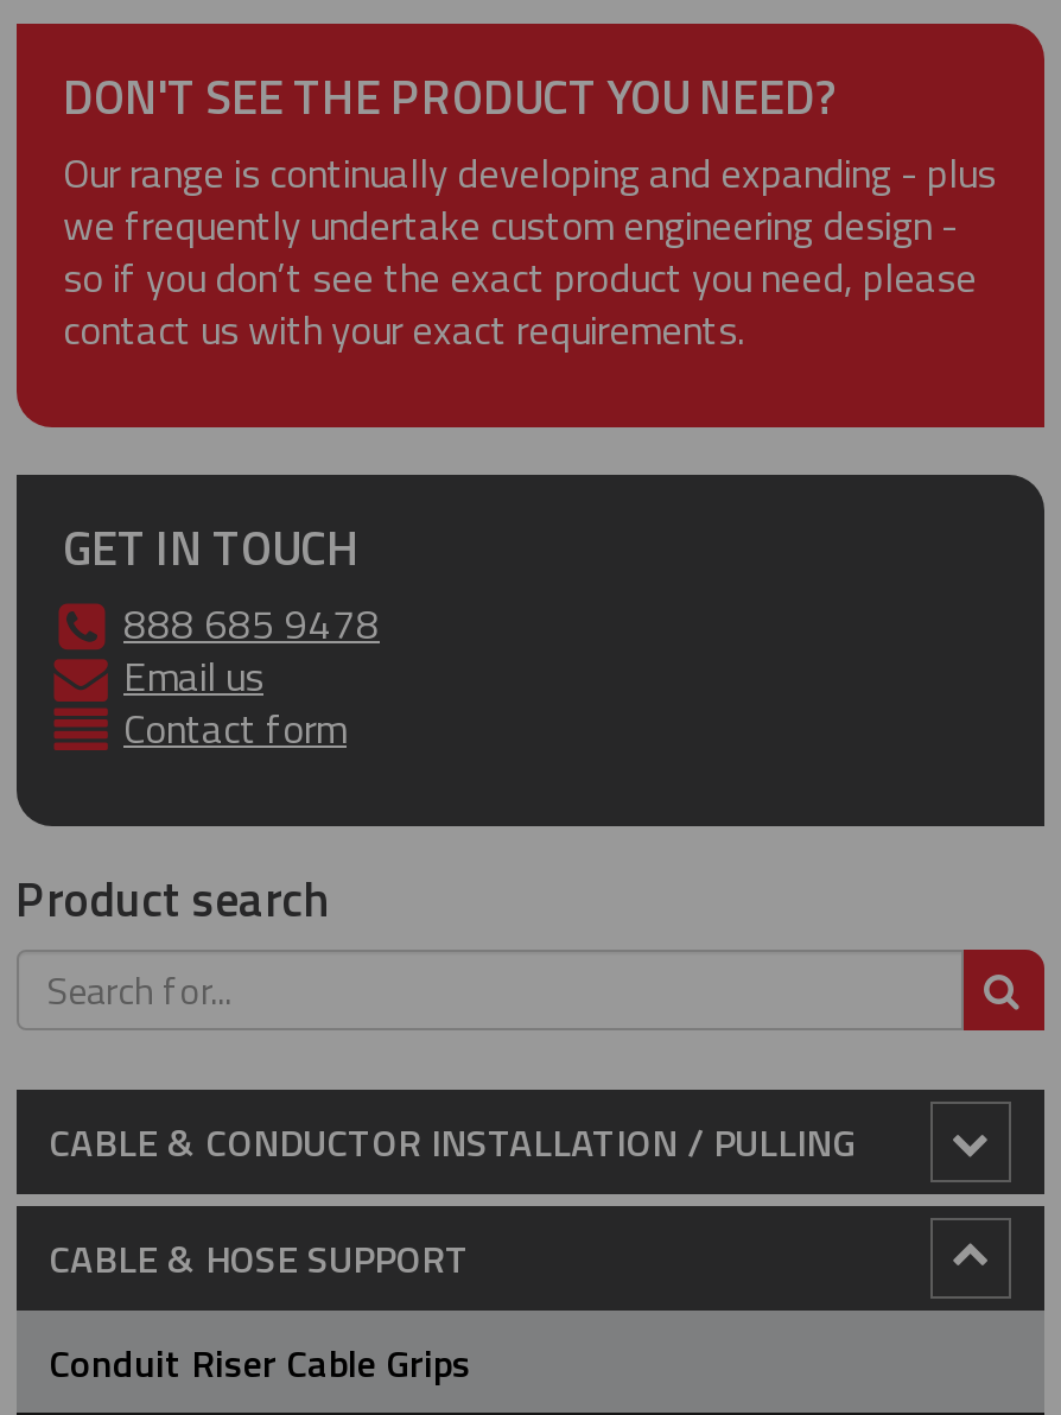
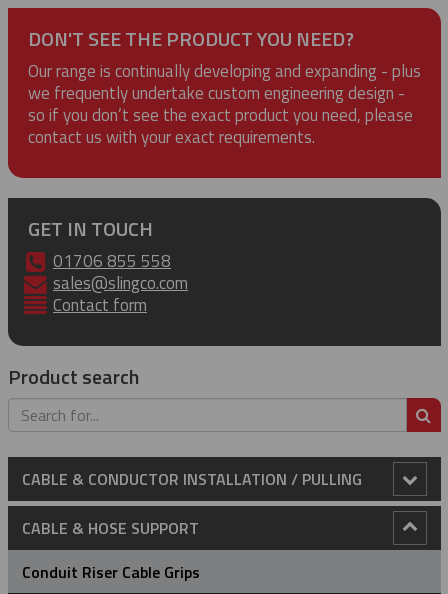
- 888 685 9478
- Email us
+ 01706 855 558
+ sales@slingco.com
